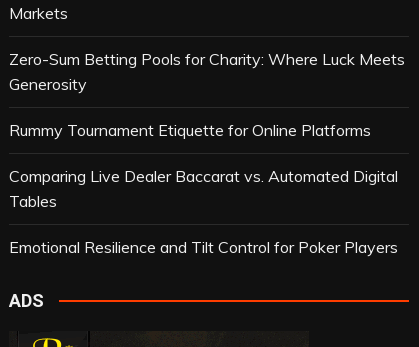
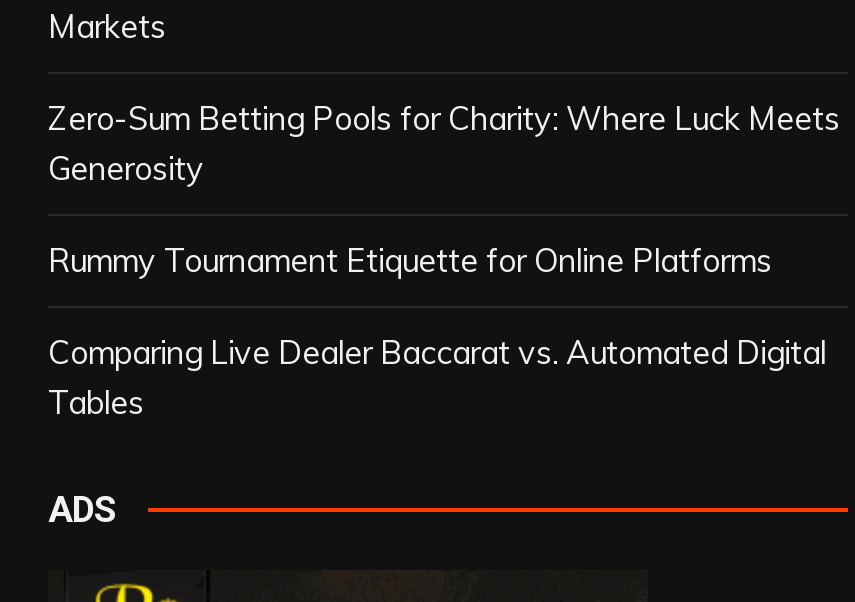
- Emotional Resilience and Tilt Control for Poker Players
